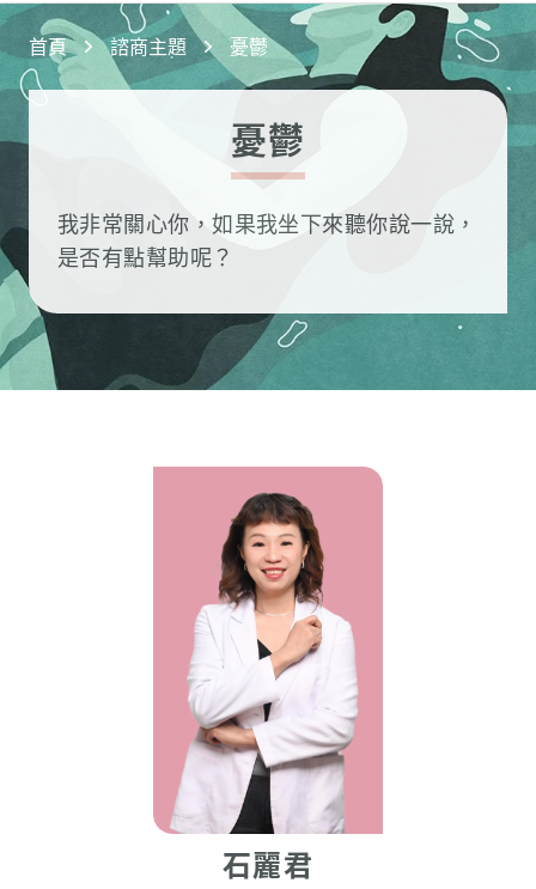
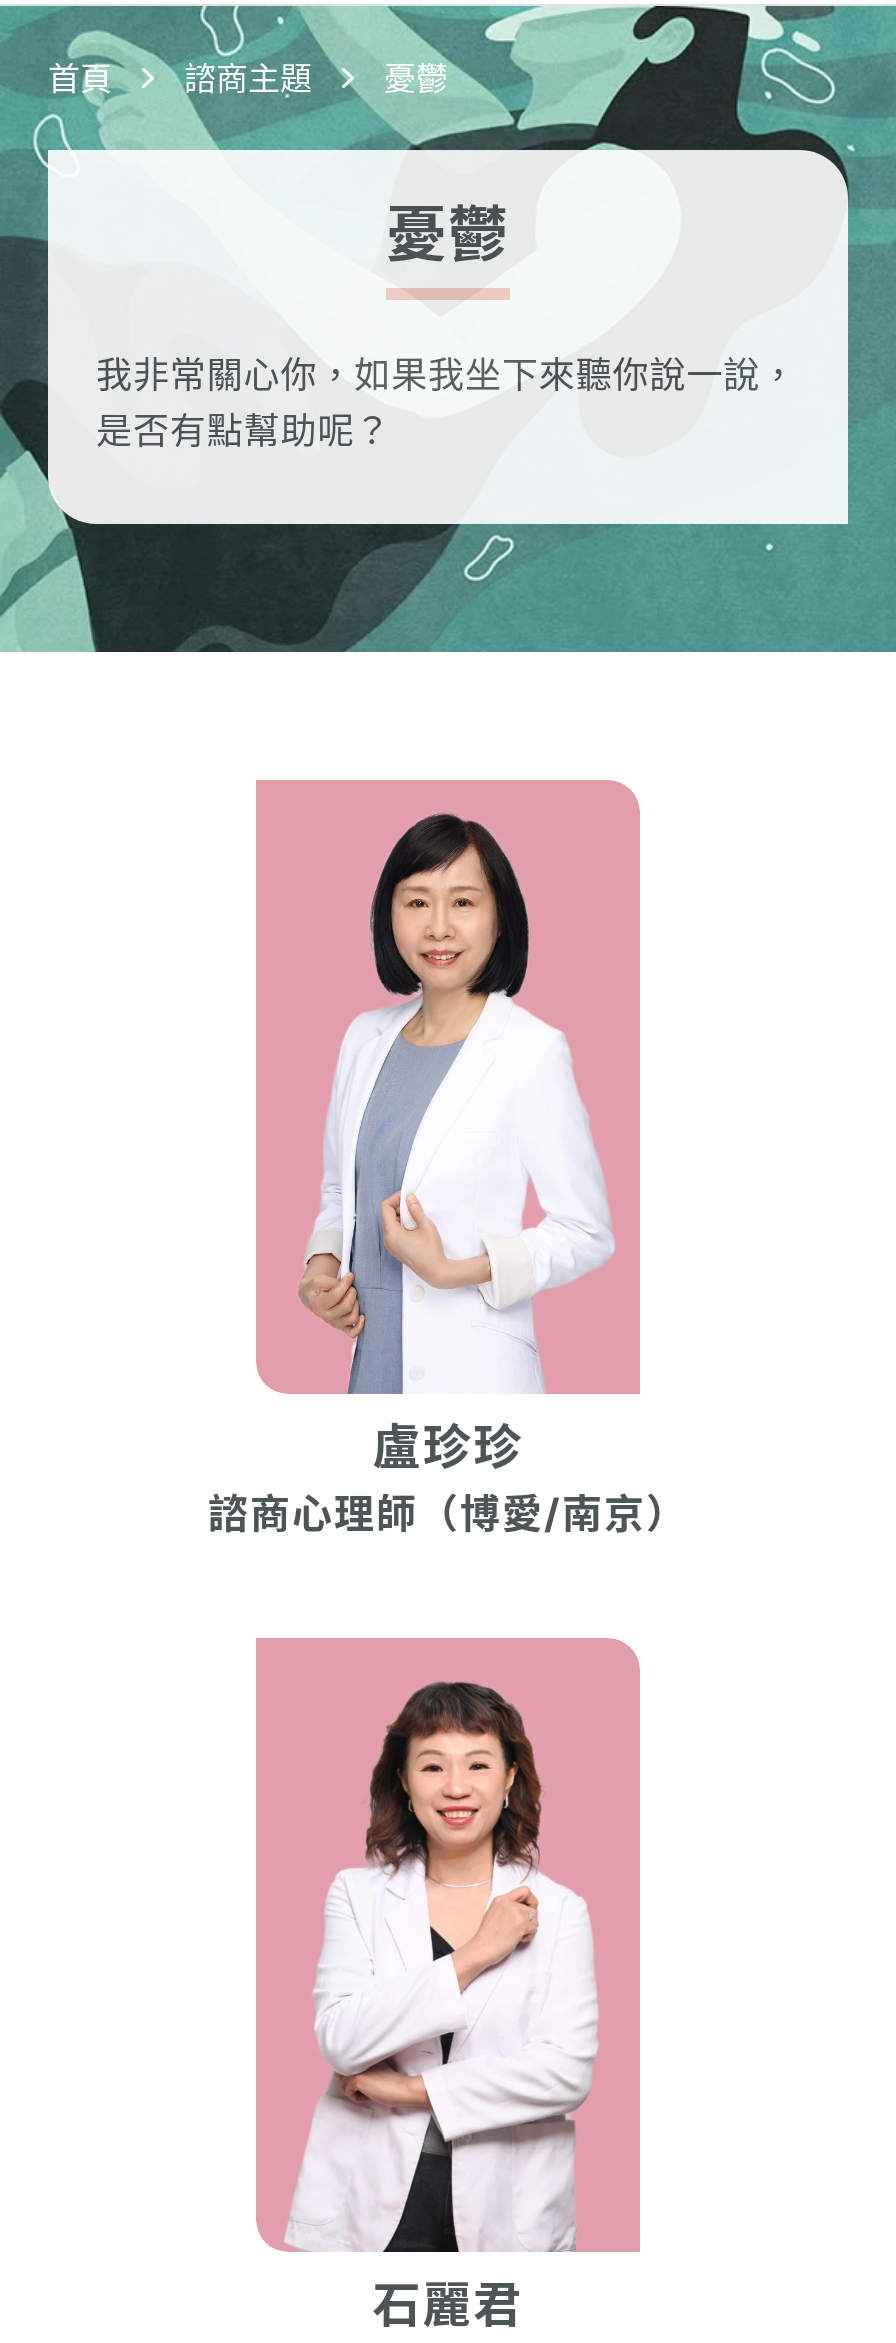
+ [image]
+ 盧珍珍
+ 諮商心理師（博愛/南京）
